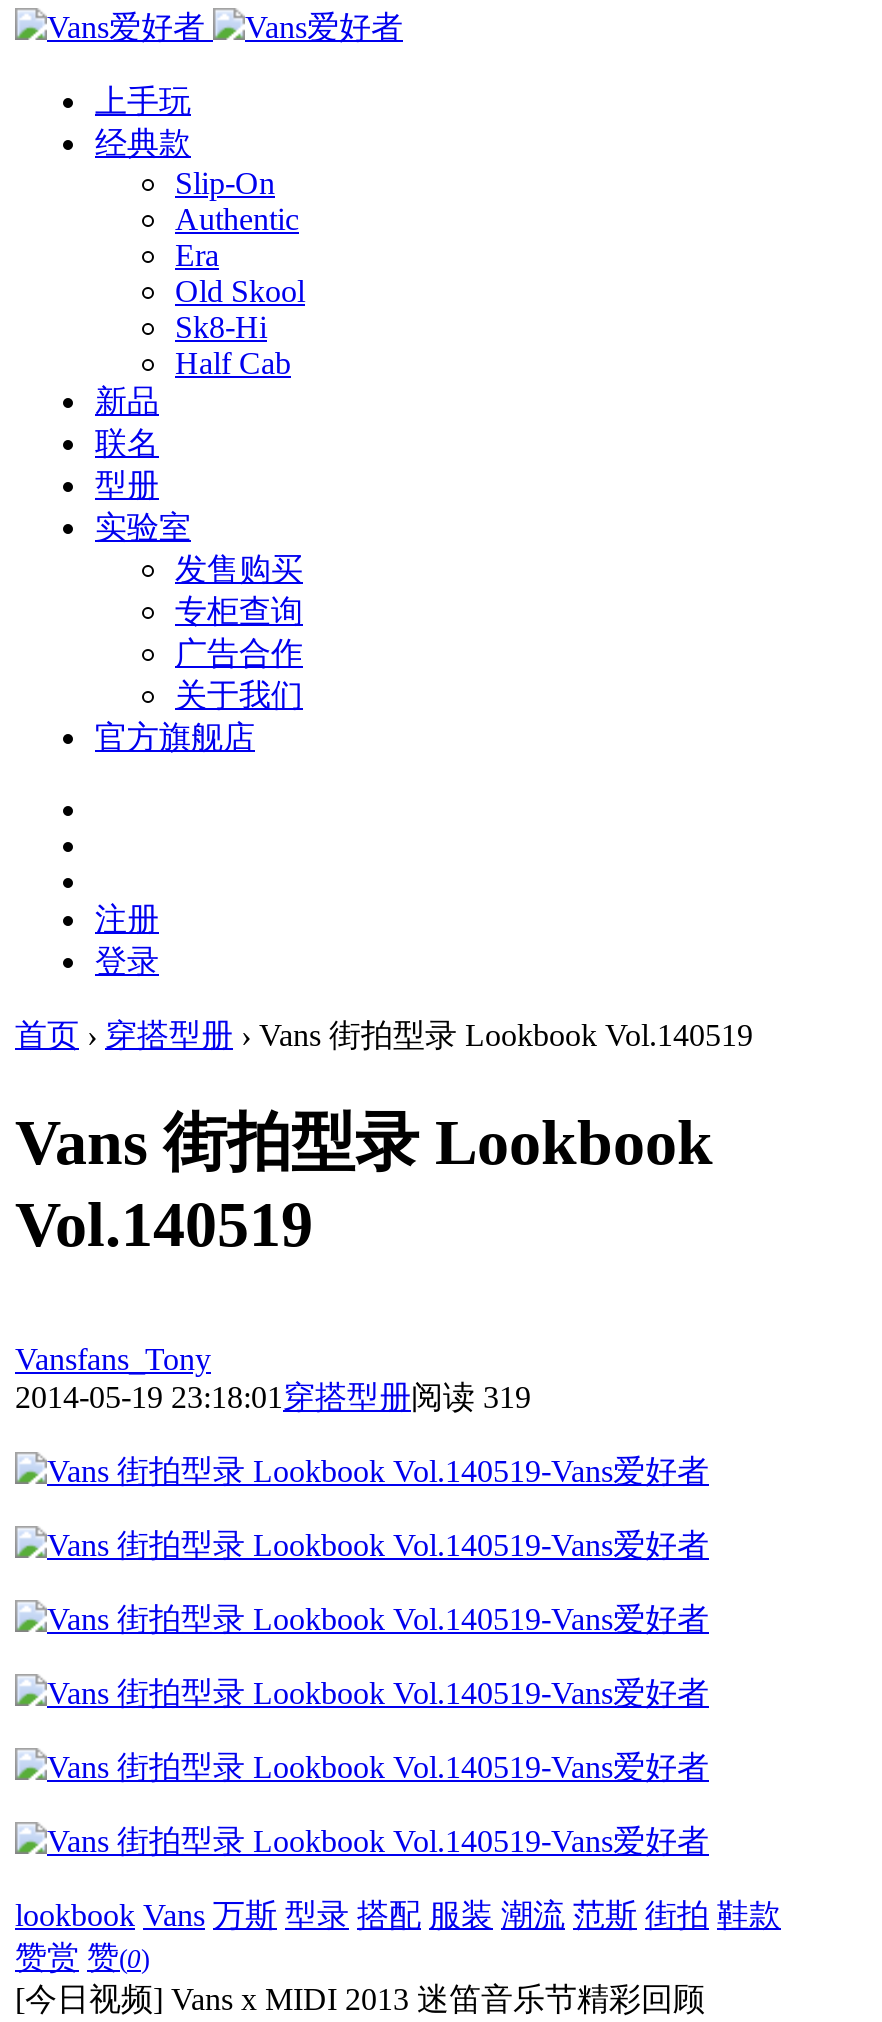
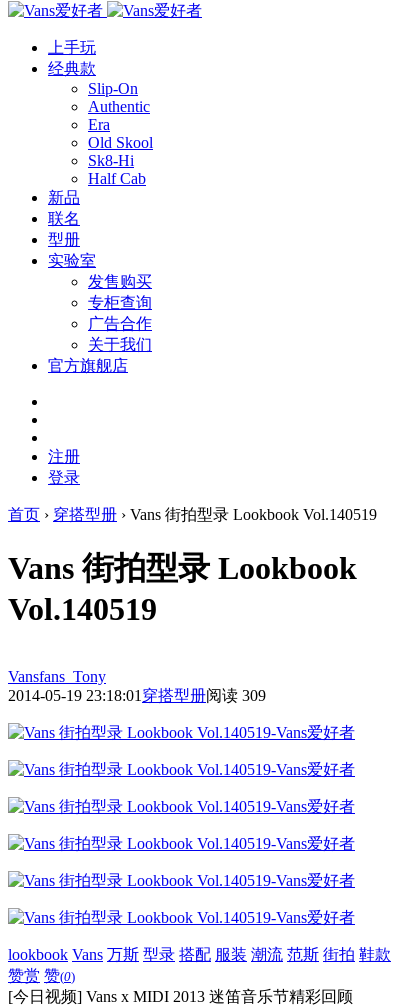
- 2014-05-19 23:18:01穿搭型册阅读 319
+ 2014-05-19 23:18:01穿搭型册阅读 309
